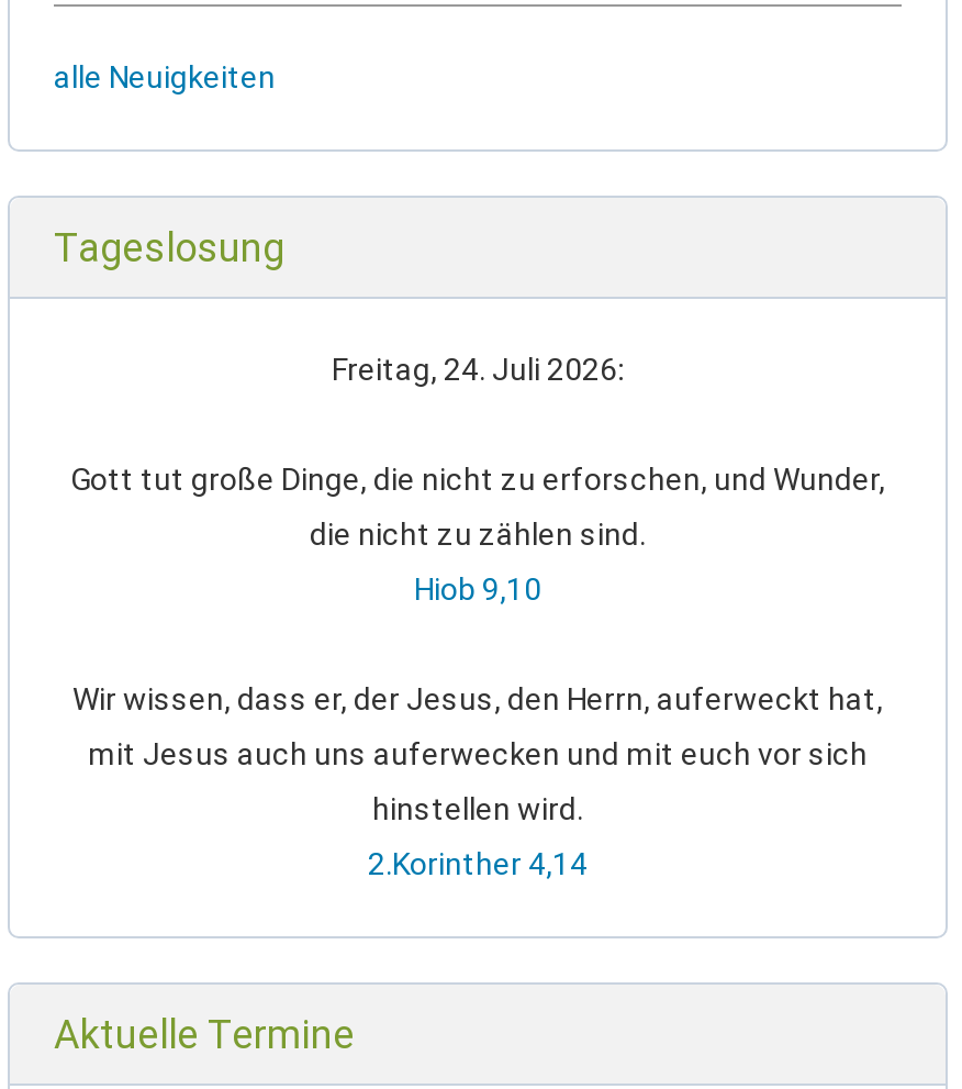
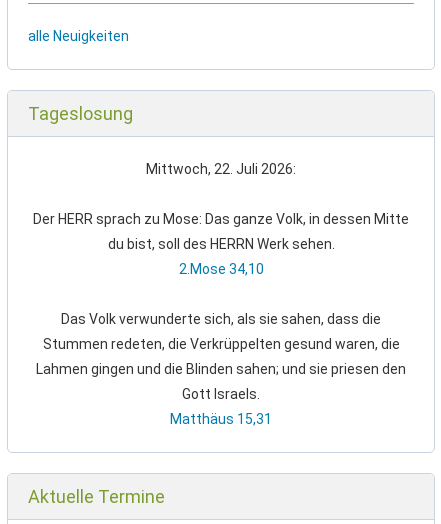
- Freitag, 24. Juli 2026:
- Gott tut große Dinge, die nicht zu erforschen, und Wunder,
- die nicht zu zählen sind.
- Hiob 9,10
- Wir wissen, dass er, der Jesus, den Herrn, auferweckt hat,
- mit Jesus auch uns auferwecken und mit euch vor sich
- hinstellen wird.
- 2.Korinther 4,14
+ Mittwoch, 22. Juli 2026:
+ Der HERR sprach zu Mose: Das ganze Volk, in dessen Mitte
+ du bist, soll des HERRN Werk sehen.
+ 2.Mose 34,10
+ Das Volk verwunderte sich, als sie sahen, dass die
+ Stummen redeten, die Verkrüppelten gesund waren, die
+ Lahmen gingen und die Blinden sahen; und sie priesen den
+ Gott Israels.
+ Matthäus 15,31
